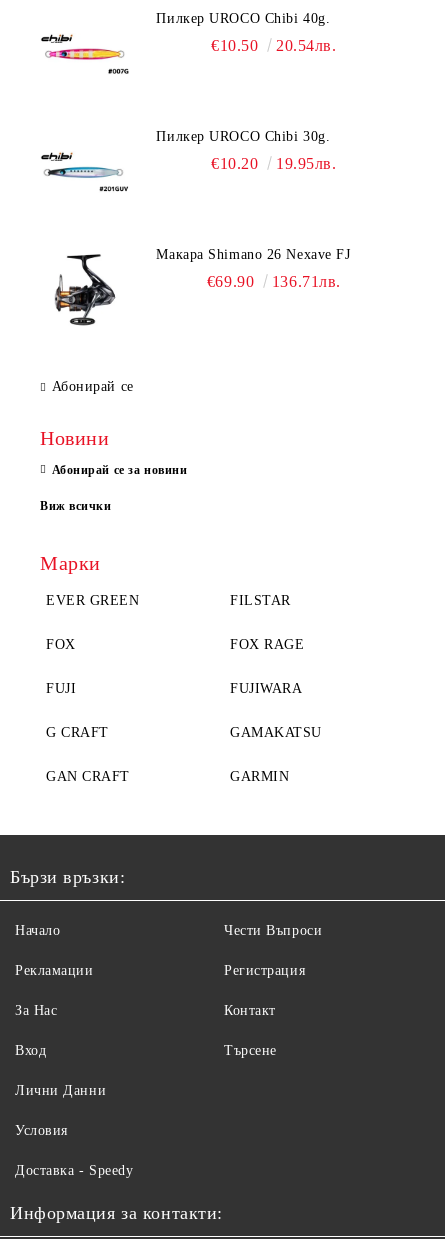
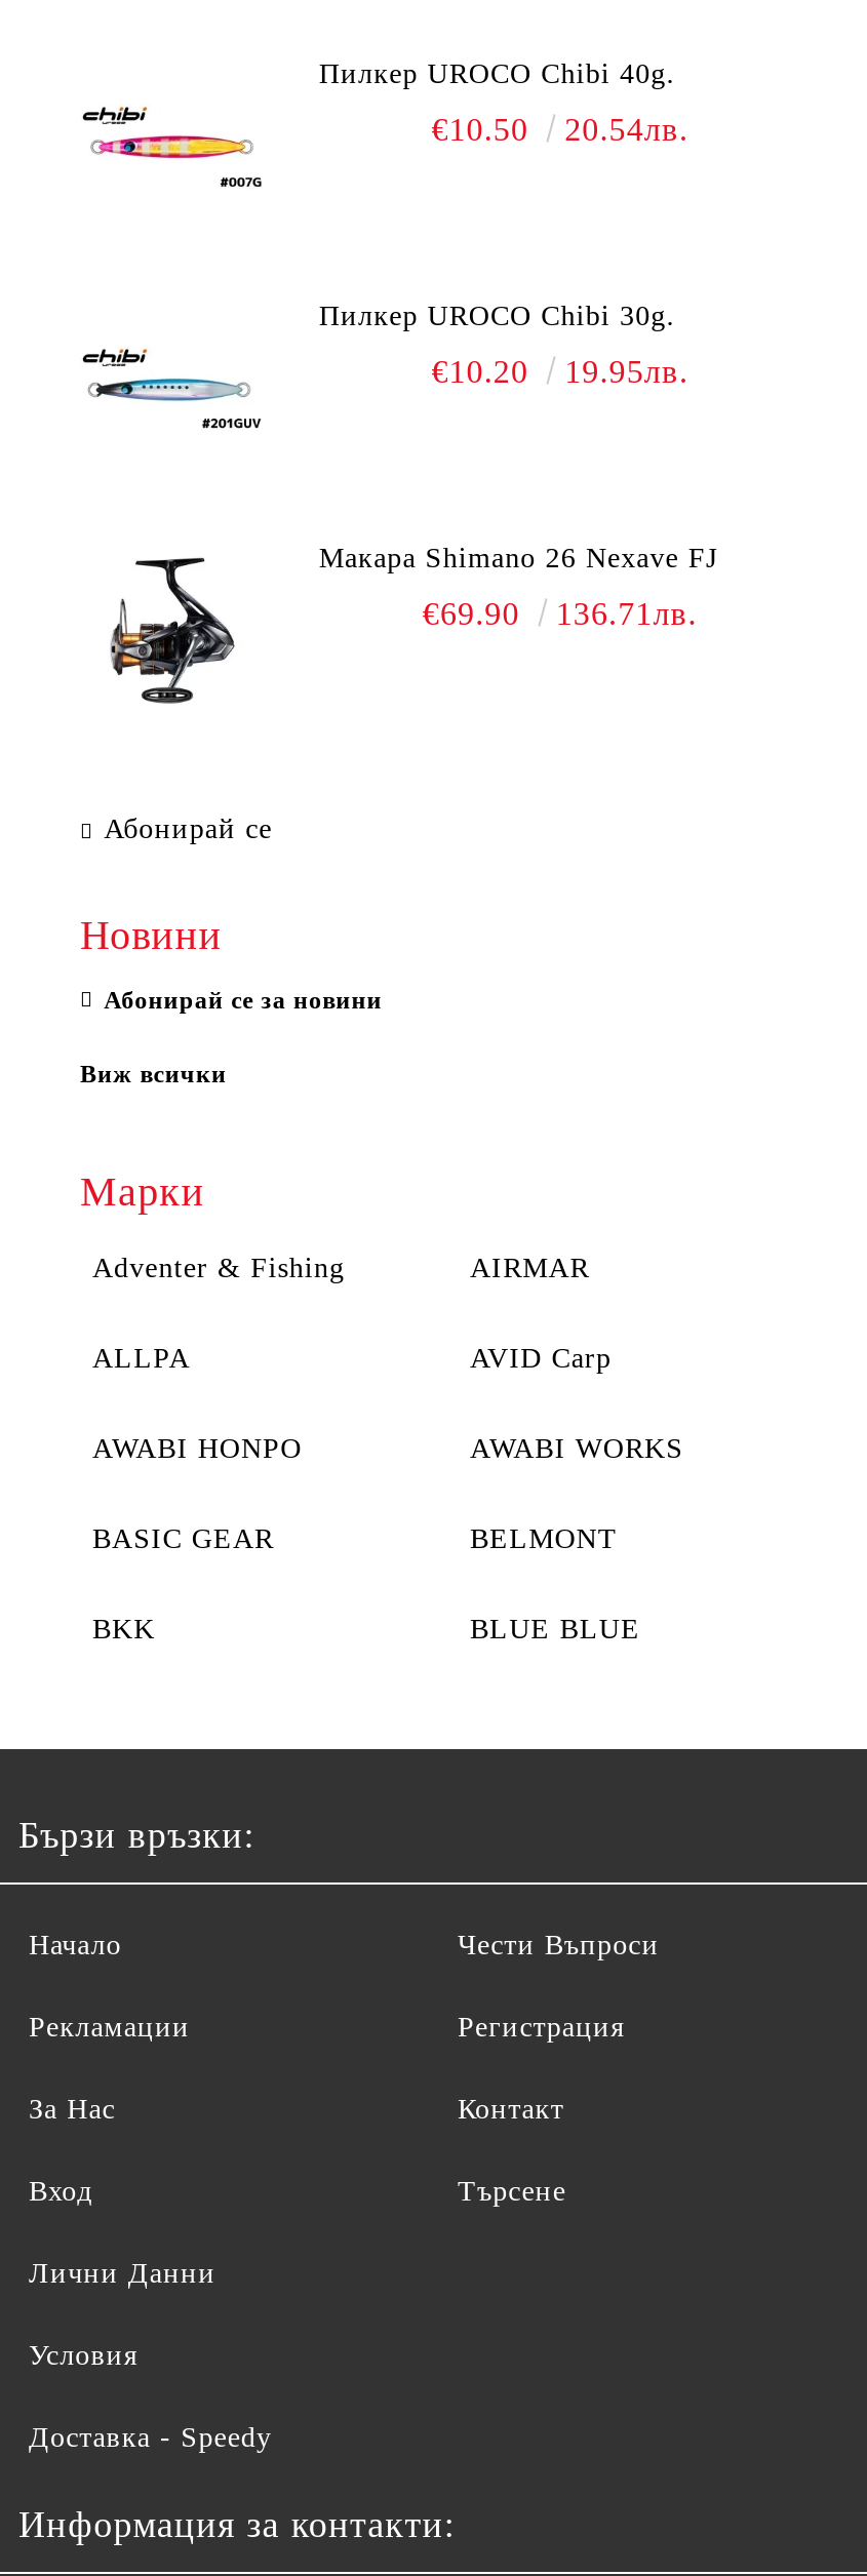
- EVER GREEN
- FILSTAR
+ Adventer & Fishing
+ AIRMAR

- FOX
- FOX RAGE
+ ALLPA
+ AVID Carp

- FUJI
- FUJIWARA
+ AWABI HONPO
+ AWABI WORKS

- G CRAFT
- GAMAKATSU
+ BASIC GEAR
+ BELMONT

- GAN CRAFT
- GARMIN
+ BKK
+ BLUE BLUE
